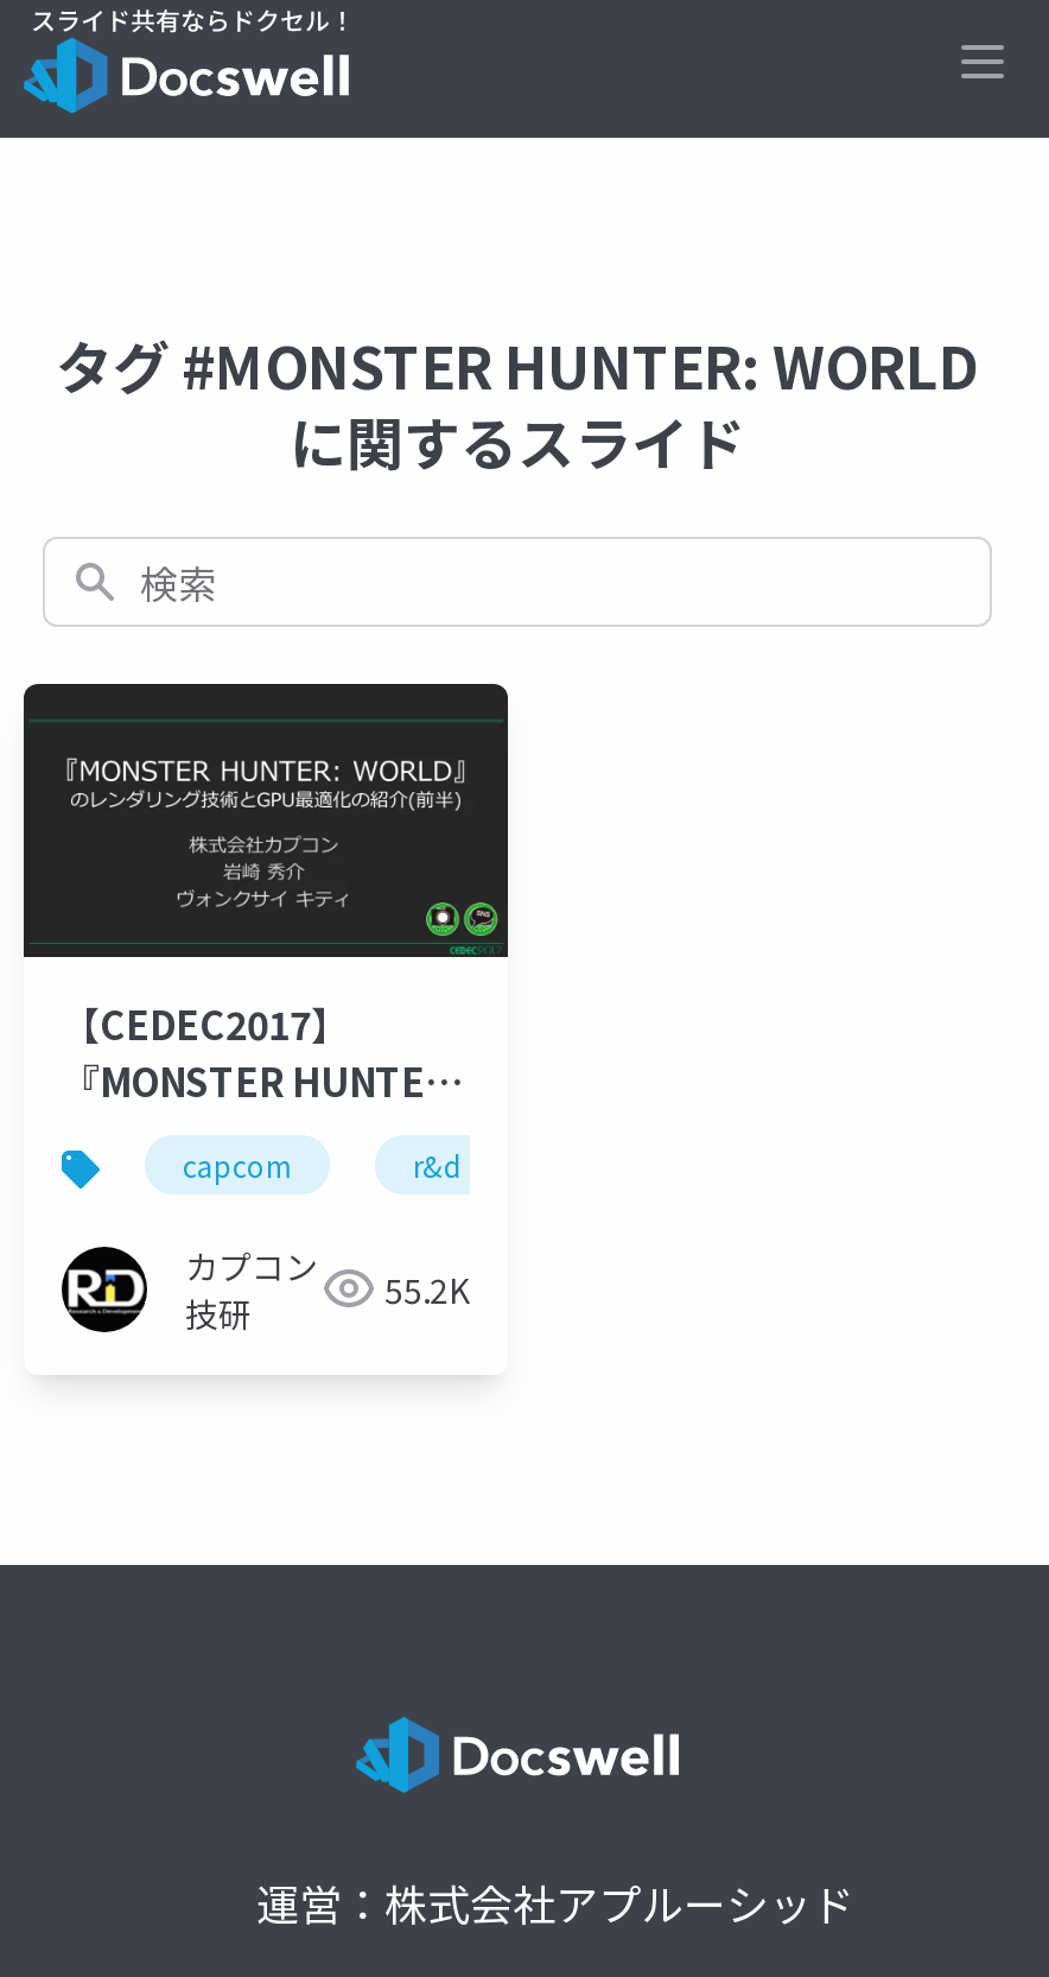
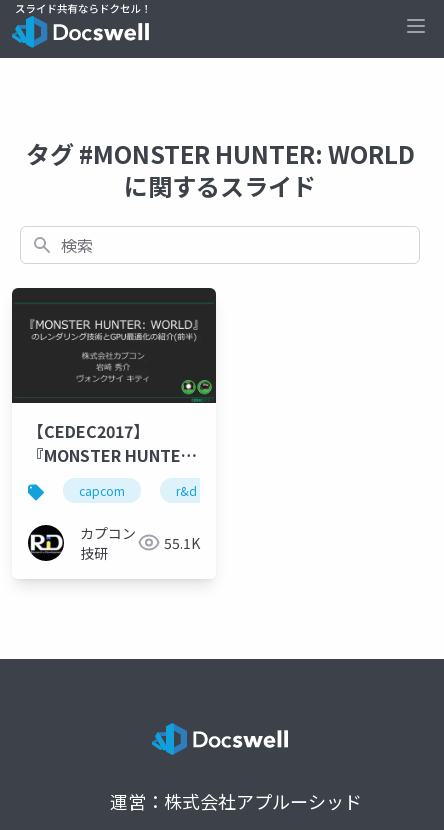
- 55.2K
+ 55.1K
